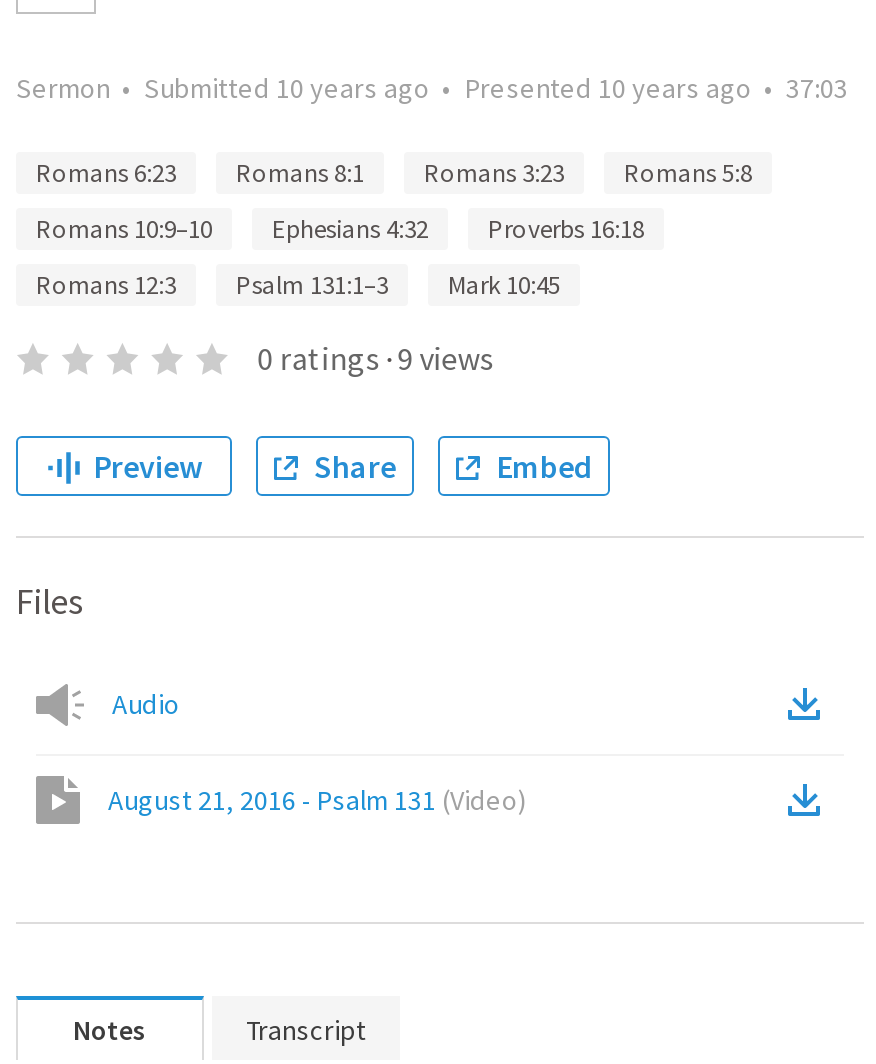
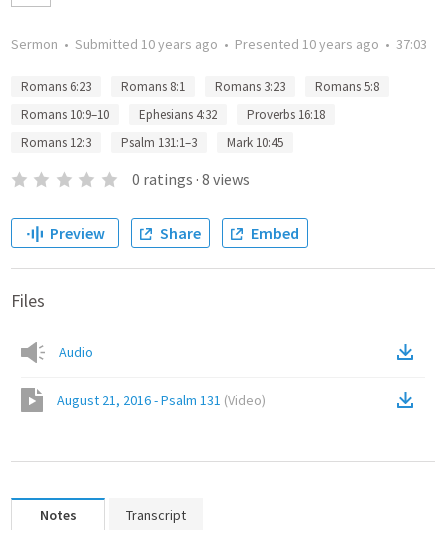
- 0 ratings · 9 views
+ 0 ratings · 8 views
